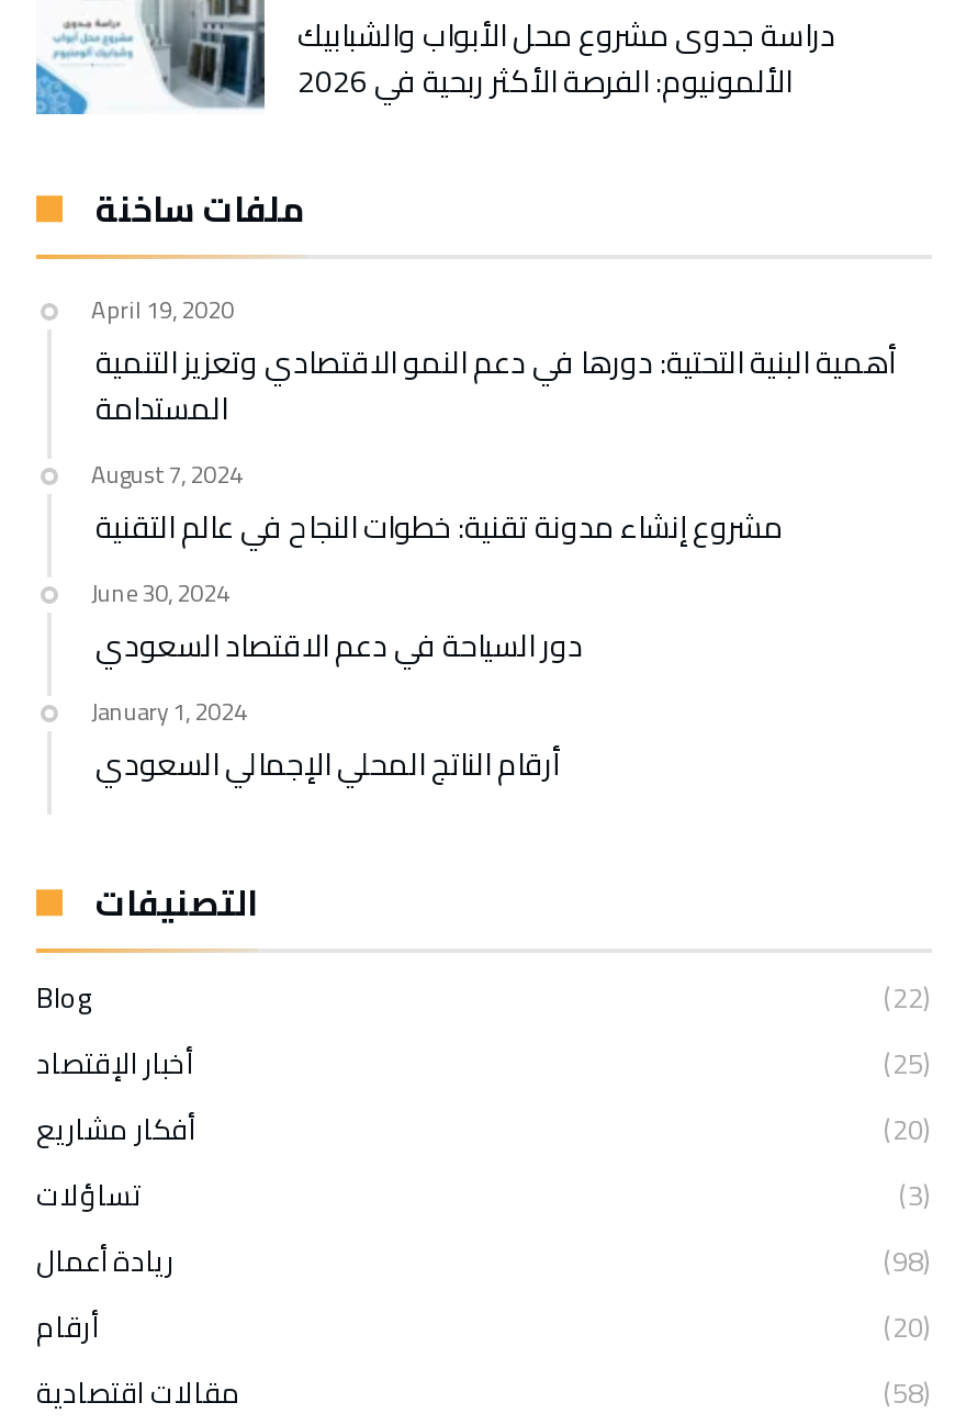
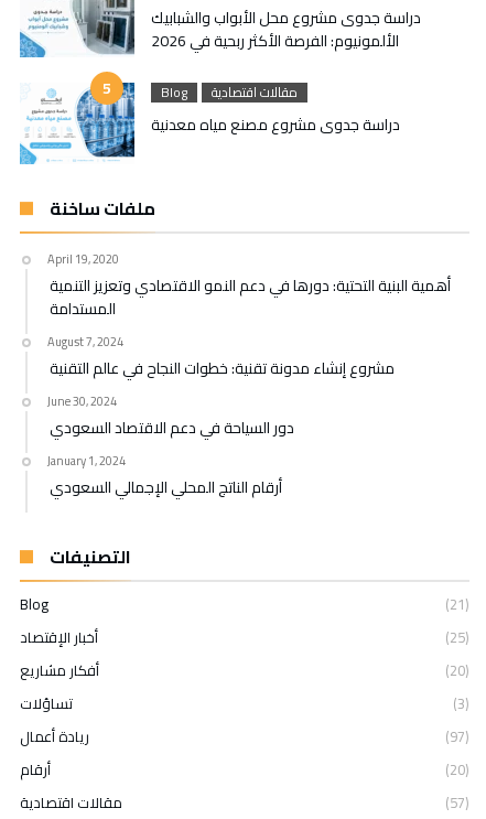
+ [image]
+ Blog
+ مقالات اقتصادية
+ دراسة جدوى مشروع مصنع مياه معدنية

- (22)
+ (21)

- (98)
+ (97)

- (58)
+ (57)
